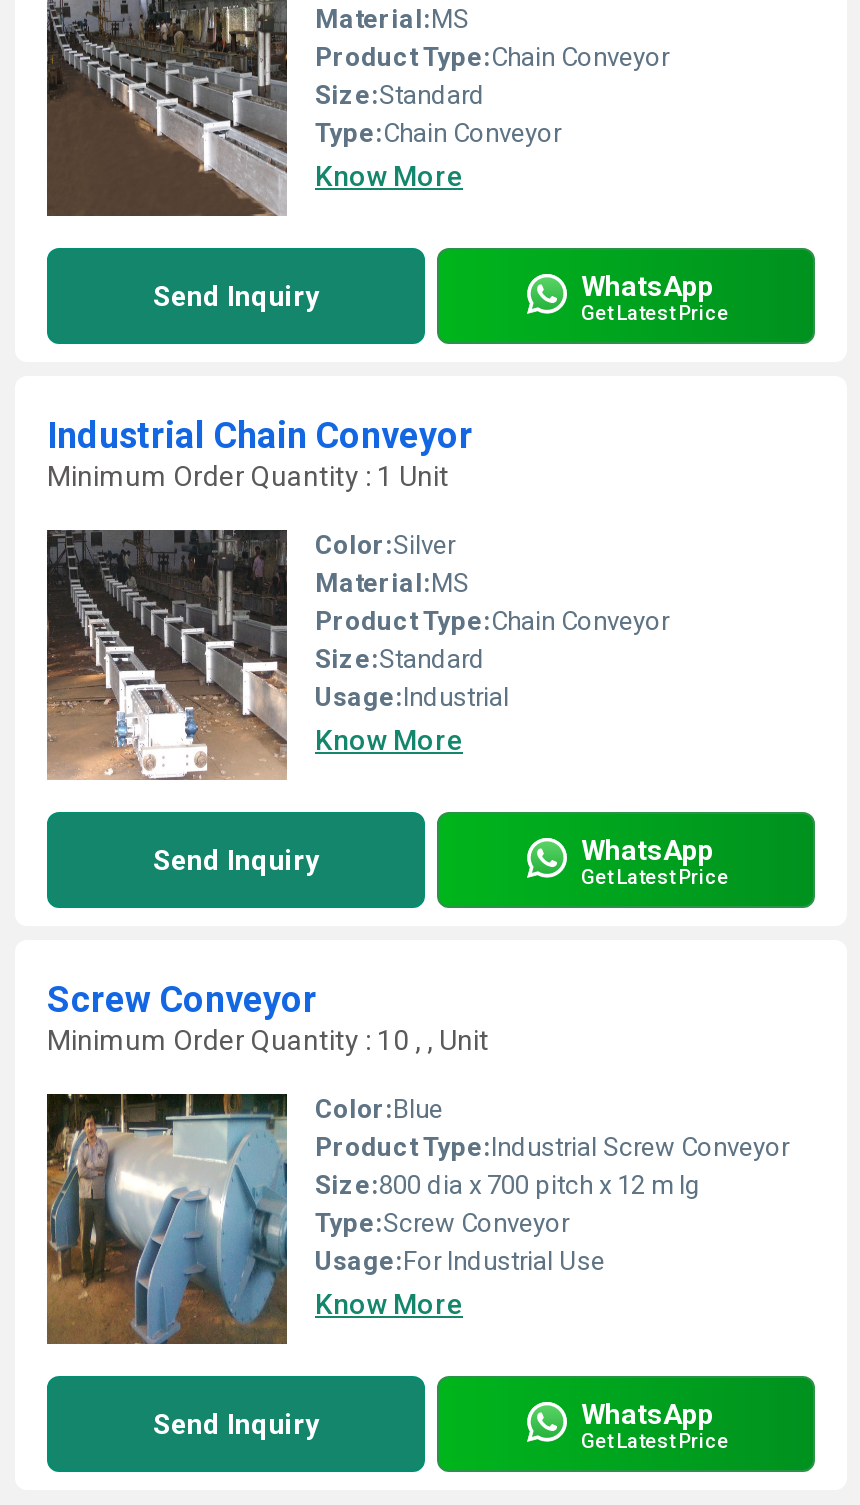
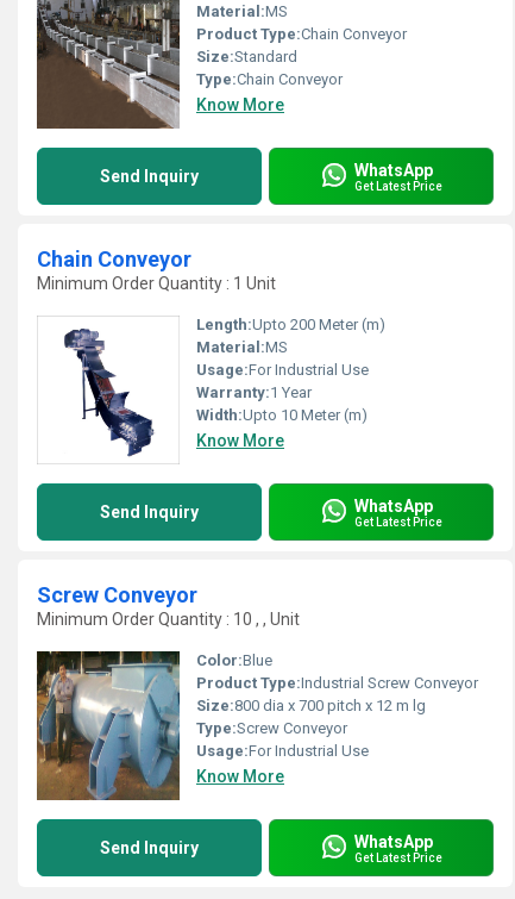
- Industrial Chain Conveyor
+ Chain Conveyor

- [image]
- Color:Silver
+ [image]
+ Length:Upto 200 Meter (m)

- Product Type:Chain Conveyor
- Size:Standard
- Usage:Industrial
+ Usage:For Industrial Use
+ Warranty:1 Year
+ Width:Upto 10 Meter (m)
